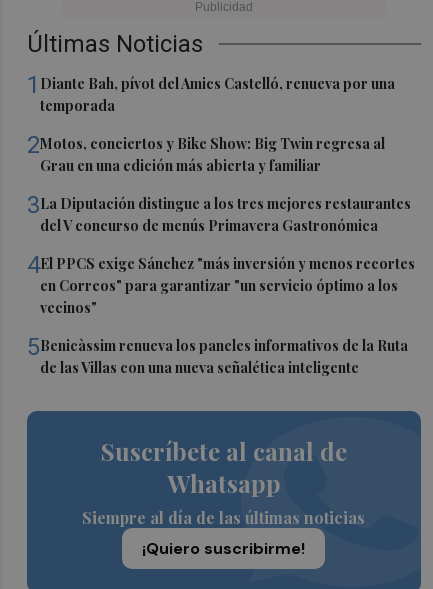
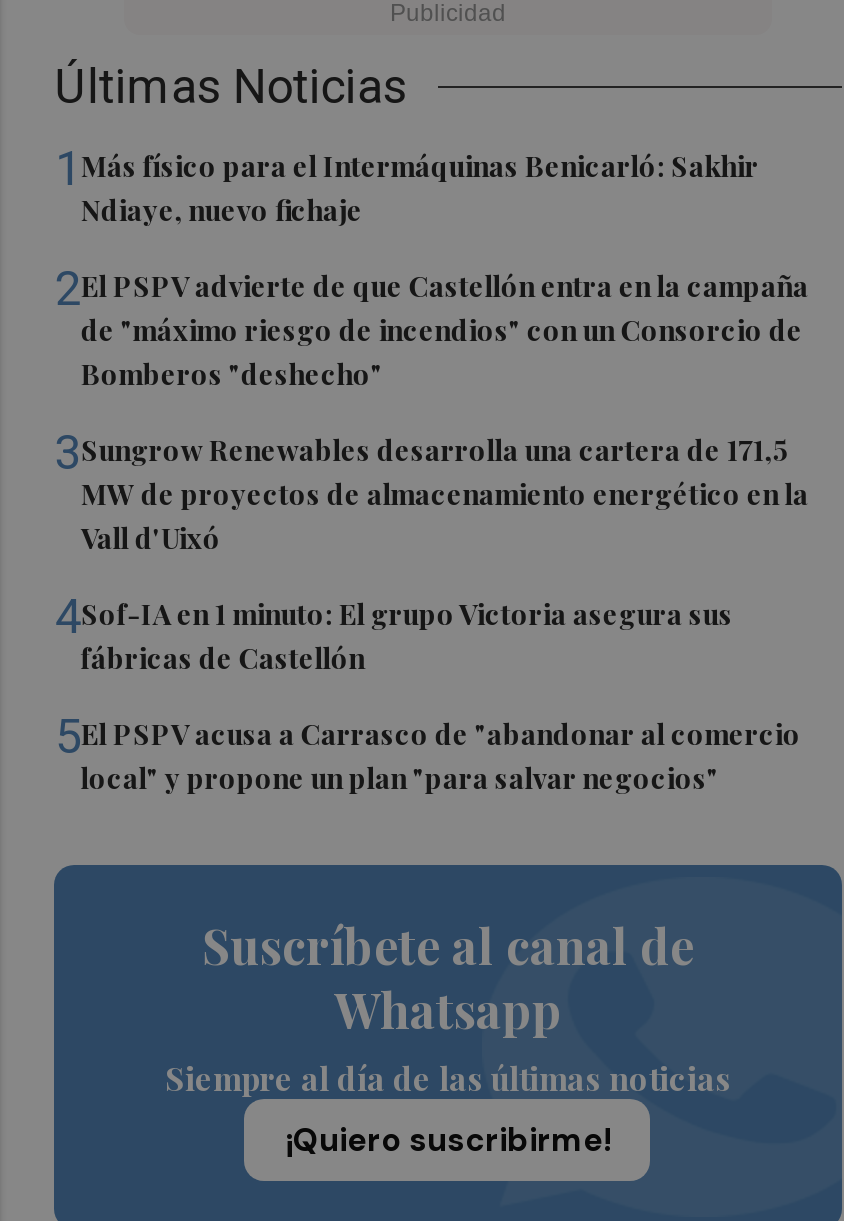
- 1 Diante Bah, pívot del Amics Castelló, renueva por una
- temporada
+ 1 Más físico para el Intermáquinas Benicarló: Sakhir
+ Ndiaye, nuevo fichaje

- 2Motos, conciertos y Bike Show: Big Twin regresa al
- Grau en una edición más abierta y familiar
+ 2El PSPV advierte de que Castellón entra en la campaña
+ de "máximo riesgo de incendios" con un Consorcio de
+ Bomberos "deshecho"

- 3La Diputación distingue a los tres mejores restaurantes
- del V concurso de menús Primavera Gastronómica
+ 3Sungrow Renewables desarrolla una cartera de 171,5
+ MW de proyectos de almacenamiento energético en la
+ Vall d'Uixó

- 4El PPCS exige Sánchez "más inversión y menos recortes
- en Correos" para garantizar "un servicio óptimo a los
- vecinos"
+ 4Sof-IA en 1 minuto: El grupo Victoria asegura sus
+ fábricas de Castellón

- 5Benicàssim renueva los paneles informativos de la Ruta
- de las Villas con una nueva señalética inteligente
+ 5El PSPV acusa a Carrasco de "abandonar al comercio
+ local" y propone un plan "para salvar negocios"
